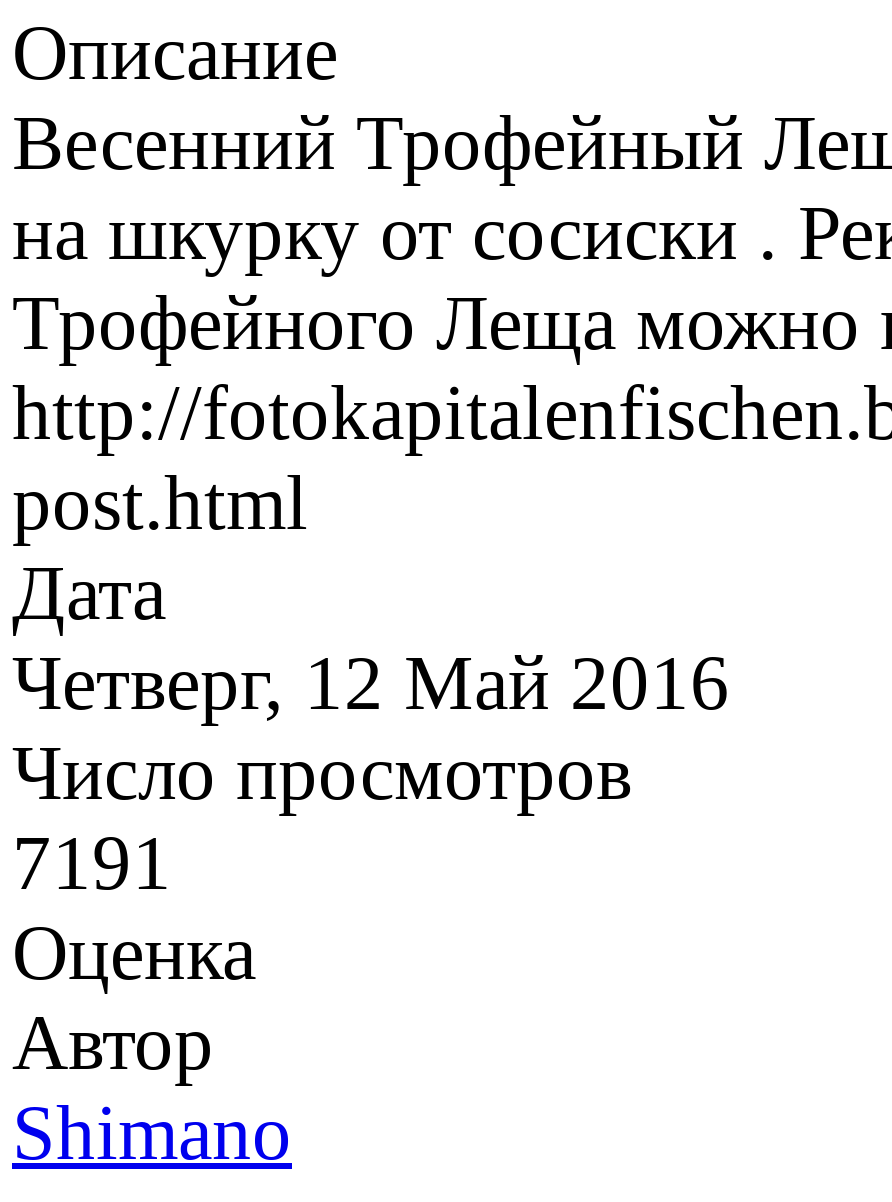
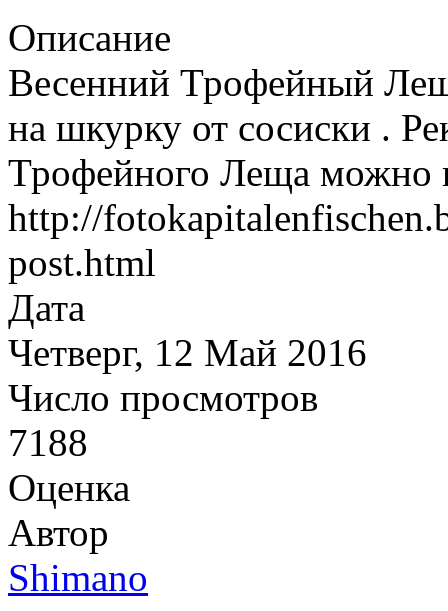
- 7191
+ 7188
